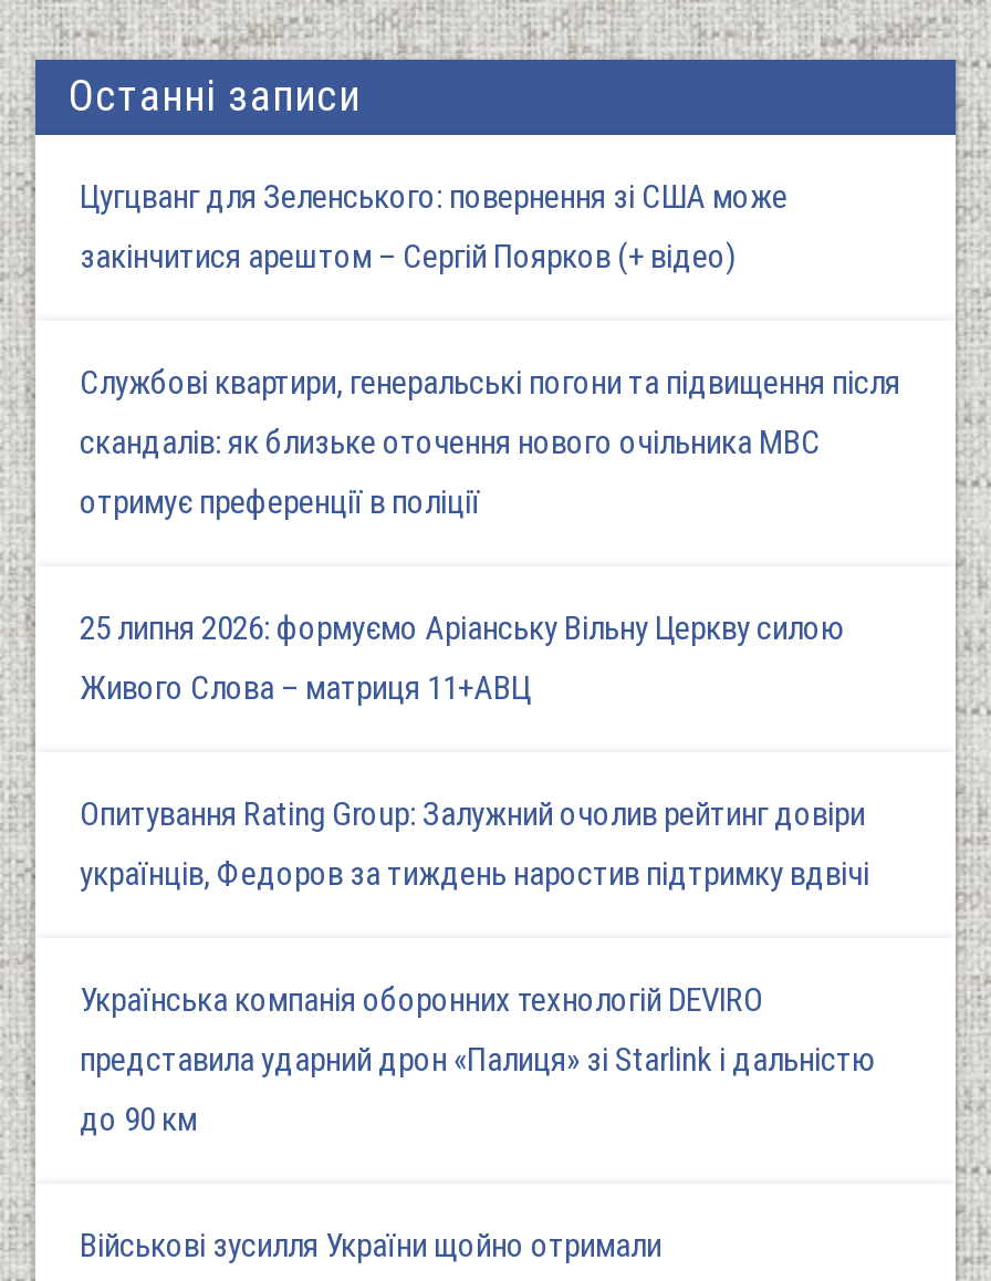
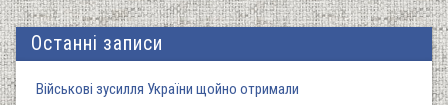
- Цугцванг для Зеленського: повернення зі США може
- закінчитися арештом – Сергій Поярков (+ відео)
- Службові квартири, генеральські погони та підвищення після
- скандалів: як близьке оточення нового очільника МВС
- отримує преференції в поліції
- 25 липня 2026: формуємо Аріанську Вільну Церкву силою
- Живого Слова – матриця 11+АВЦ
- Опитування Rating Group: Залужний очолив рейтинг довіри
- українців, Федоров за тиждень наростив підтримку вдвічі
- Українська компанія оборонних технологій DEVIRO
- представила ударний дрон «Палиця» зі Starlink і дальністю
- до 90 км
